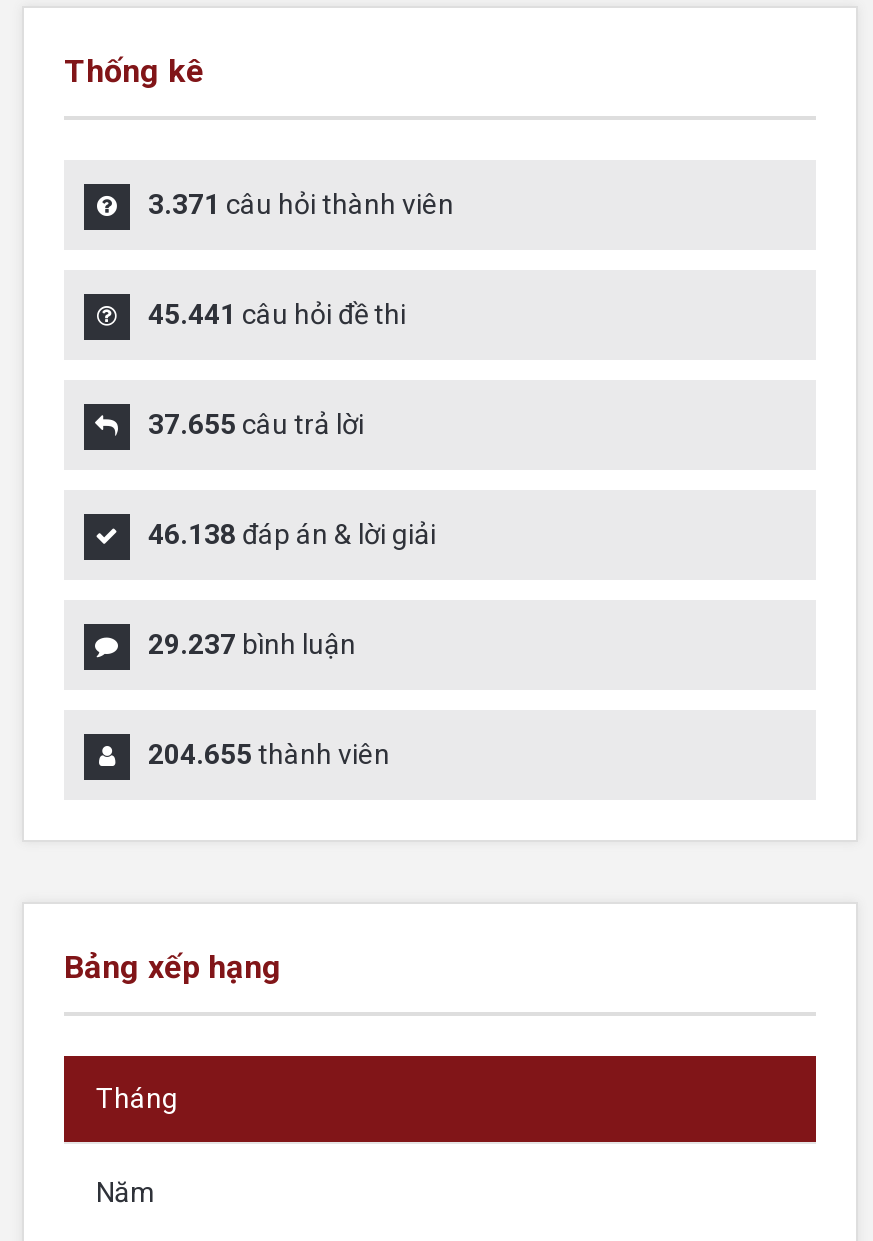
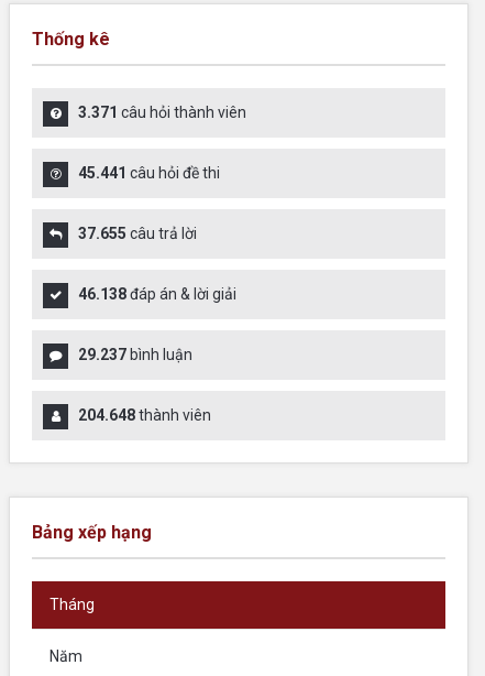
- 204.655 thành viên
+ 204.648 thành viên
